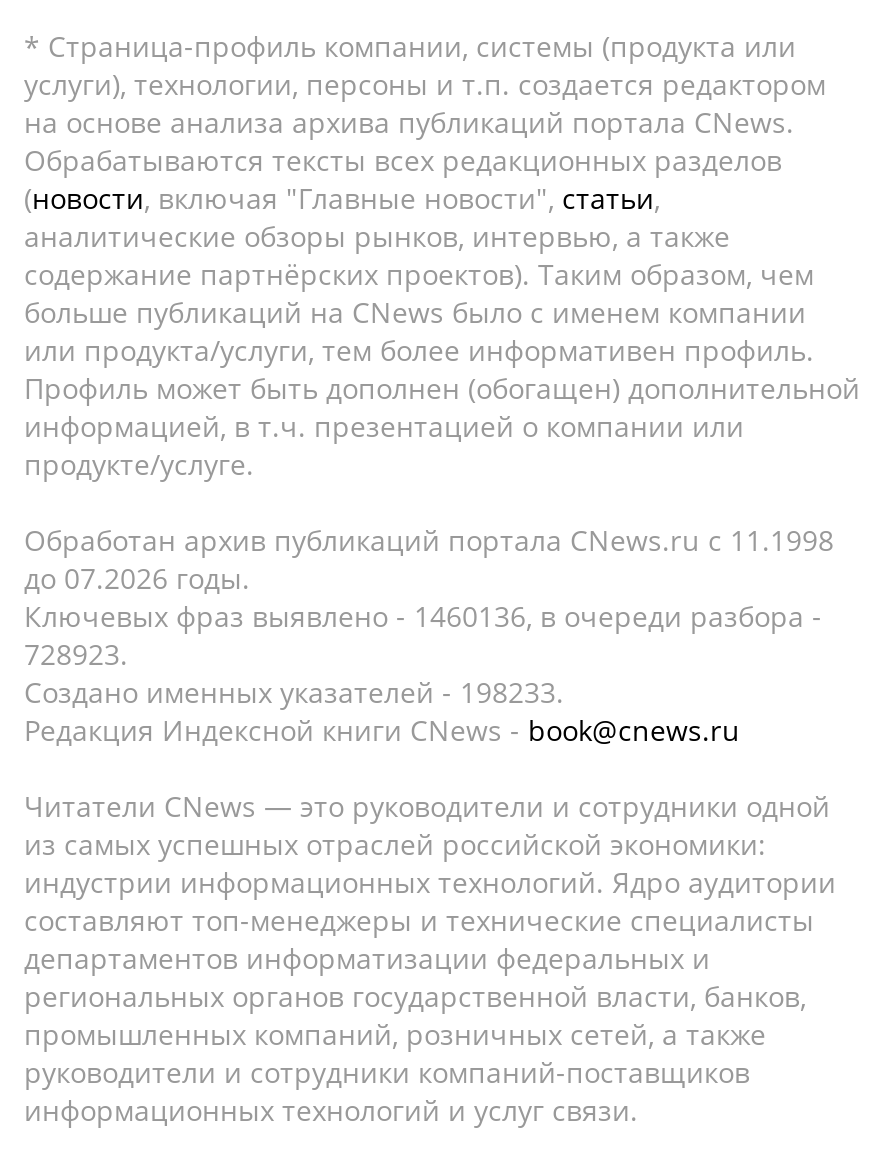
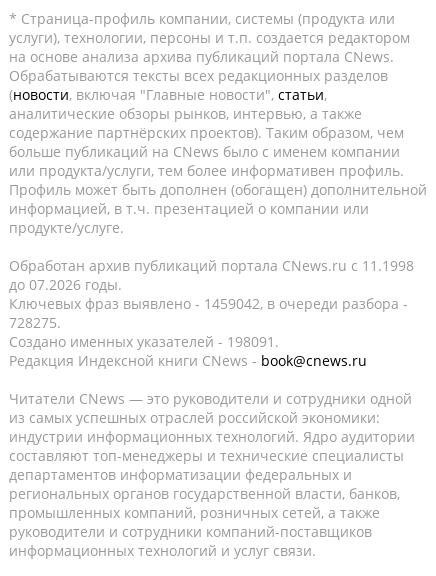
- Ключевых фраз выявлено - 1460136, в очереди разбора -
+ Ключевых фраз выявлено - 1459042, в очереди разбора -

- 728923.
+ 728275.

- Создано именных указателей - 198233.
+ Создано именных указателей - 198091.
